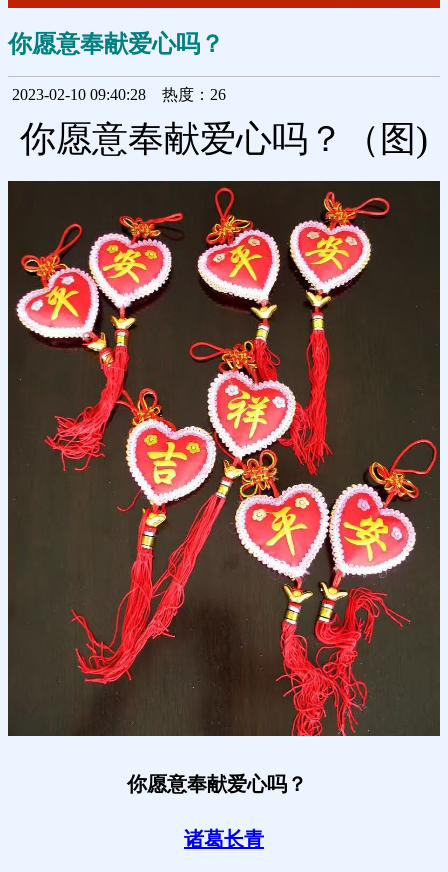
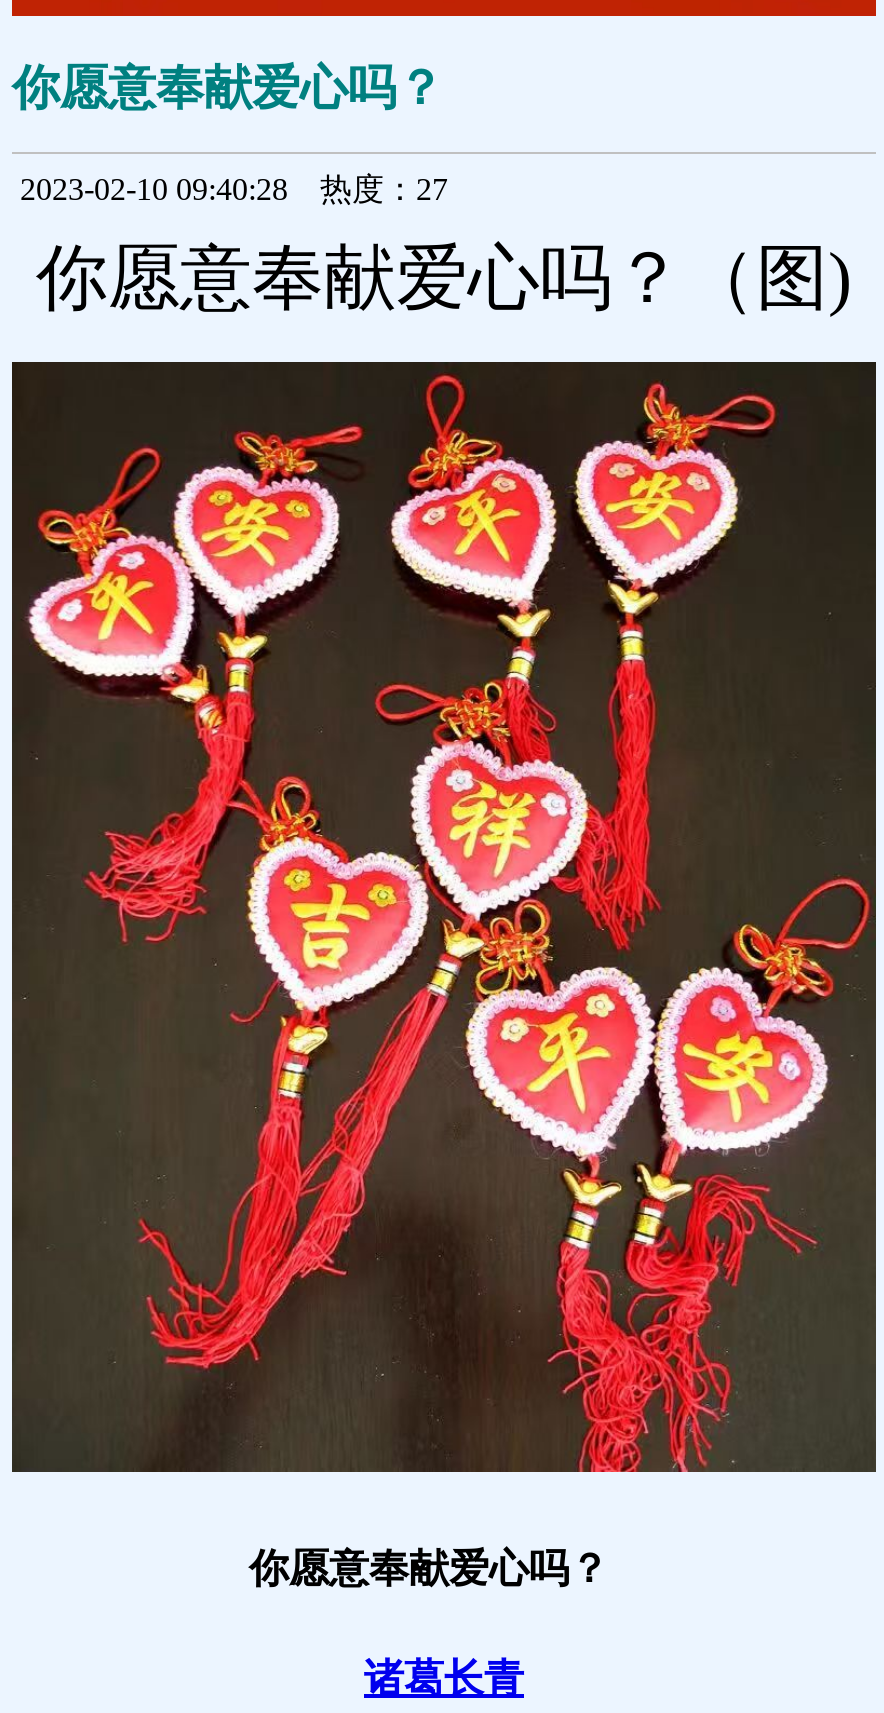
- 2023-02-10 09:40:28热度：26
+ 2023-02-10 09:40:28热度：27
